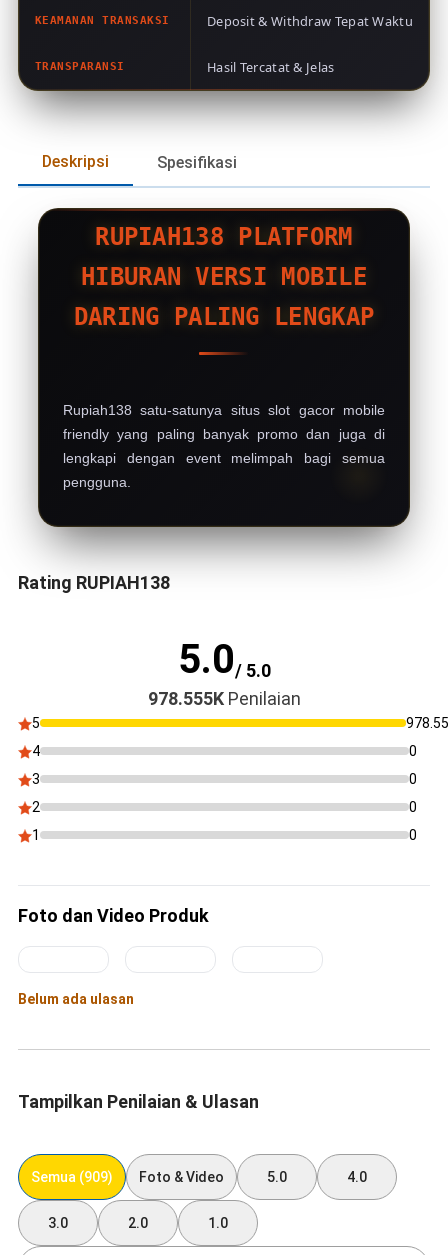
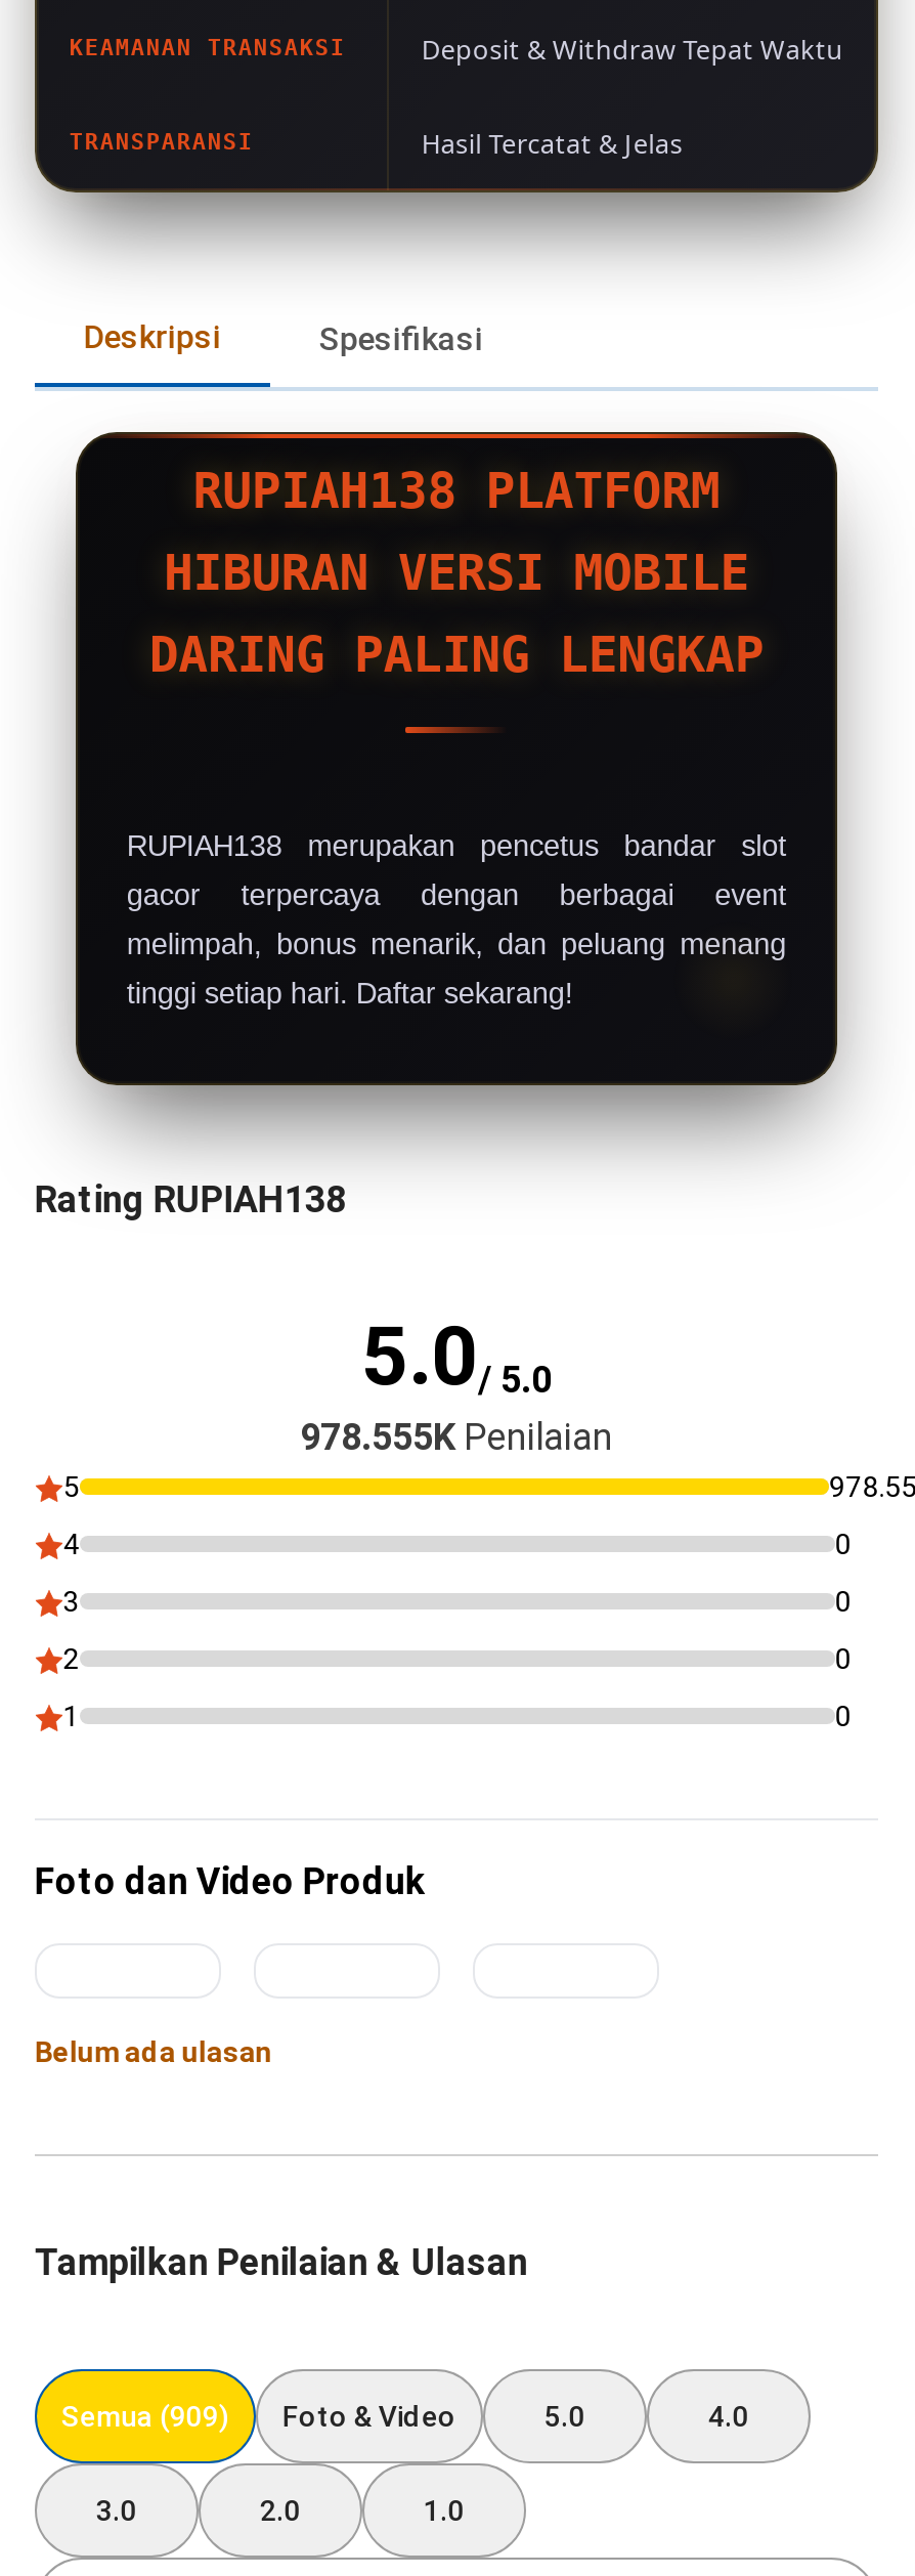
- Rupiah138 satu-satunya situs slot gacor mobile
+ RUPIAH138 merupakan pencetus bandar slot

- friendly yang paling banyak promo dan juga di
+ gacor terpercaya dengan berbagai event

- lengkapi dengan event melimpah bagi semua
+ melimpah, bonus menarik, dan peluang menang

- pengguna.
+ tinggi setiap hari. Daftar sekarang!
